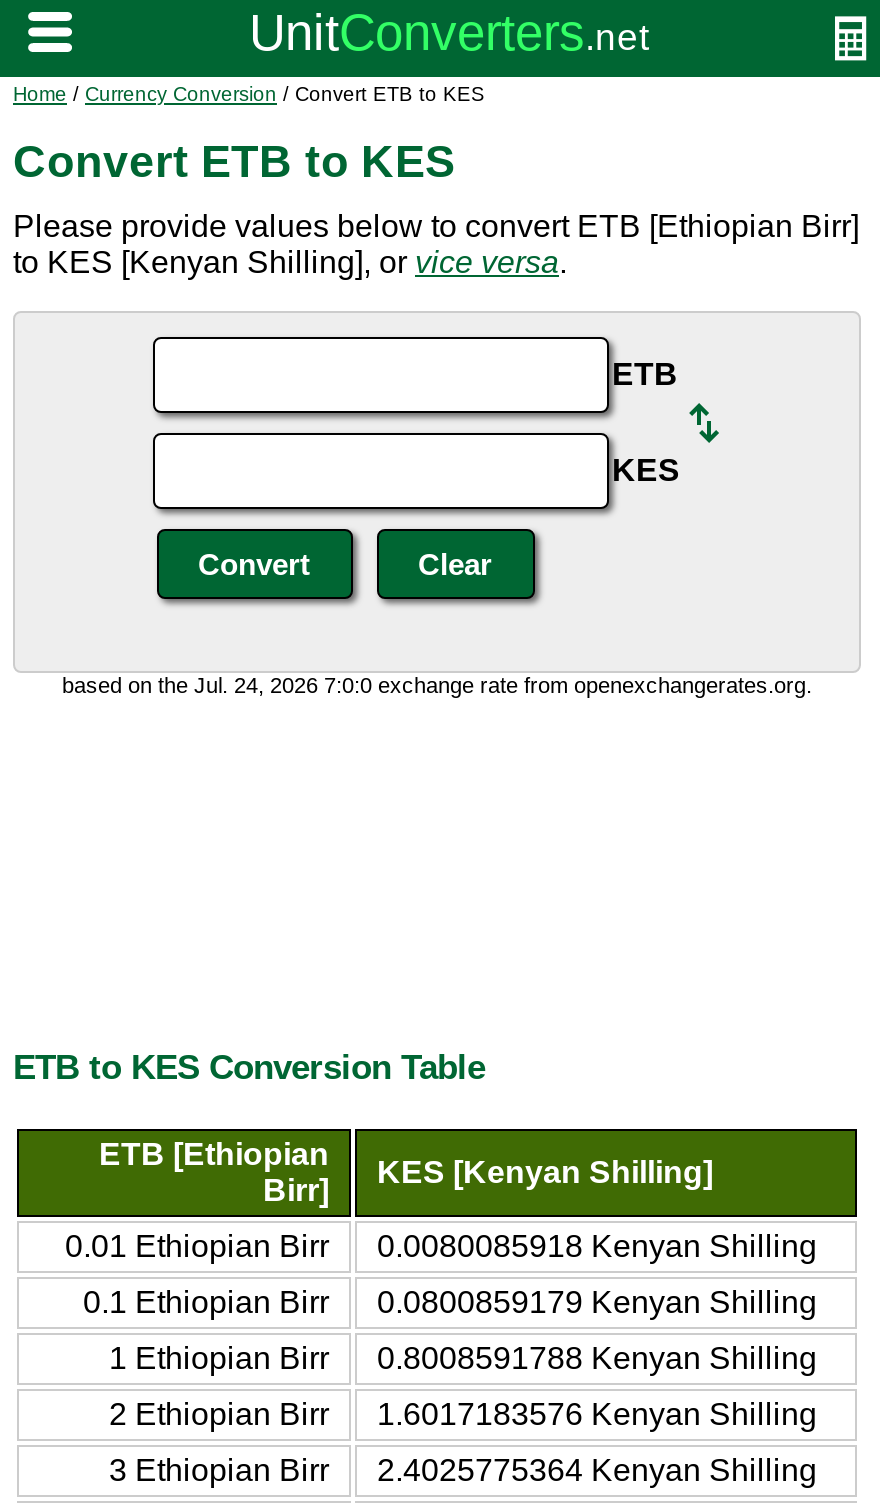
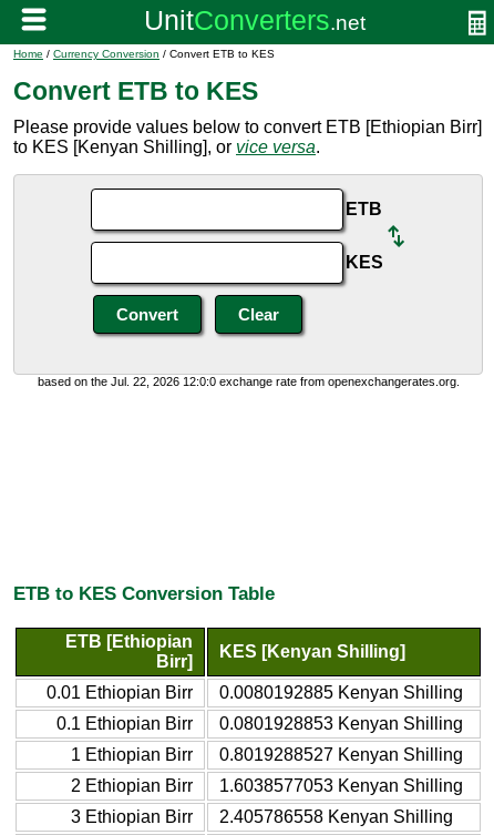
- based on the Jul. 24, 2026 7:0:0 exchange rate from openexchangerates.org.
+ based on the Jul. 22, 2026 12:0:0 exchange rate from openexchangerates.org.

- 0.0080085918 Kenyan Shilling
+ 0.0080192885 Kenyan Shilling

- 0.0800859179 Kenyan Shilling
+ 0.0801928853 Kenyan Shilling

- 0.8008591788 Kenyan Shilling
+ 0.8019288527 Kenyan Shilling

- 1.6017183576 Kenyan Shilling
+ 1.6038577053 Kenyan Shilling

- 2.4025775364 Kenyan Shilling
+ 2.405786558 Kenyan Shilling
